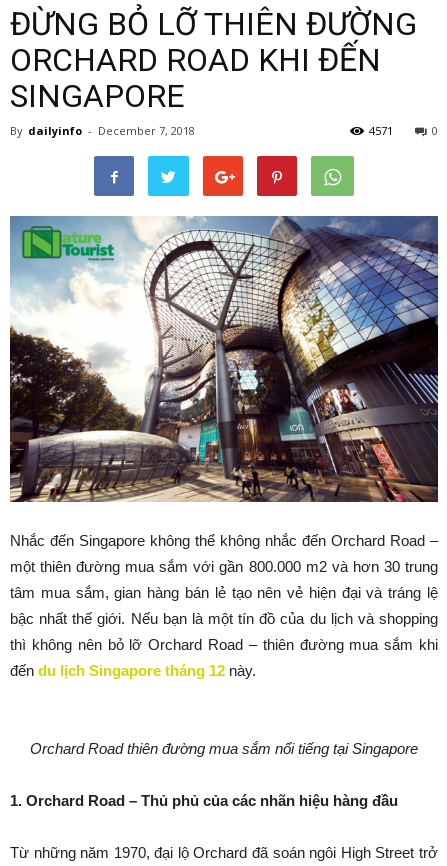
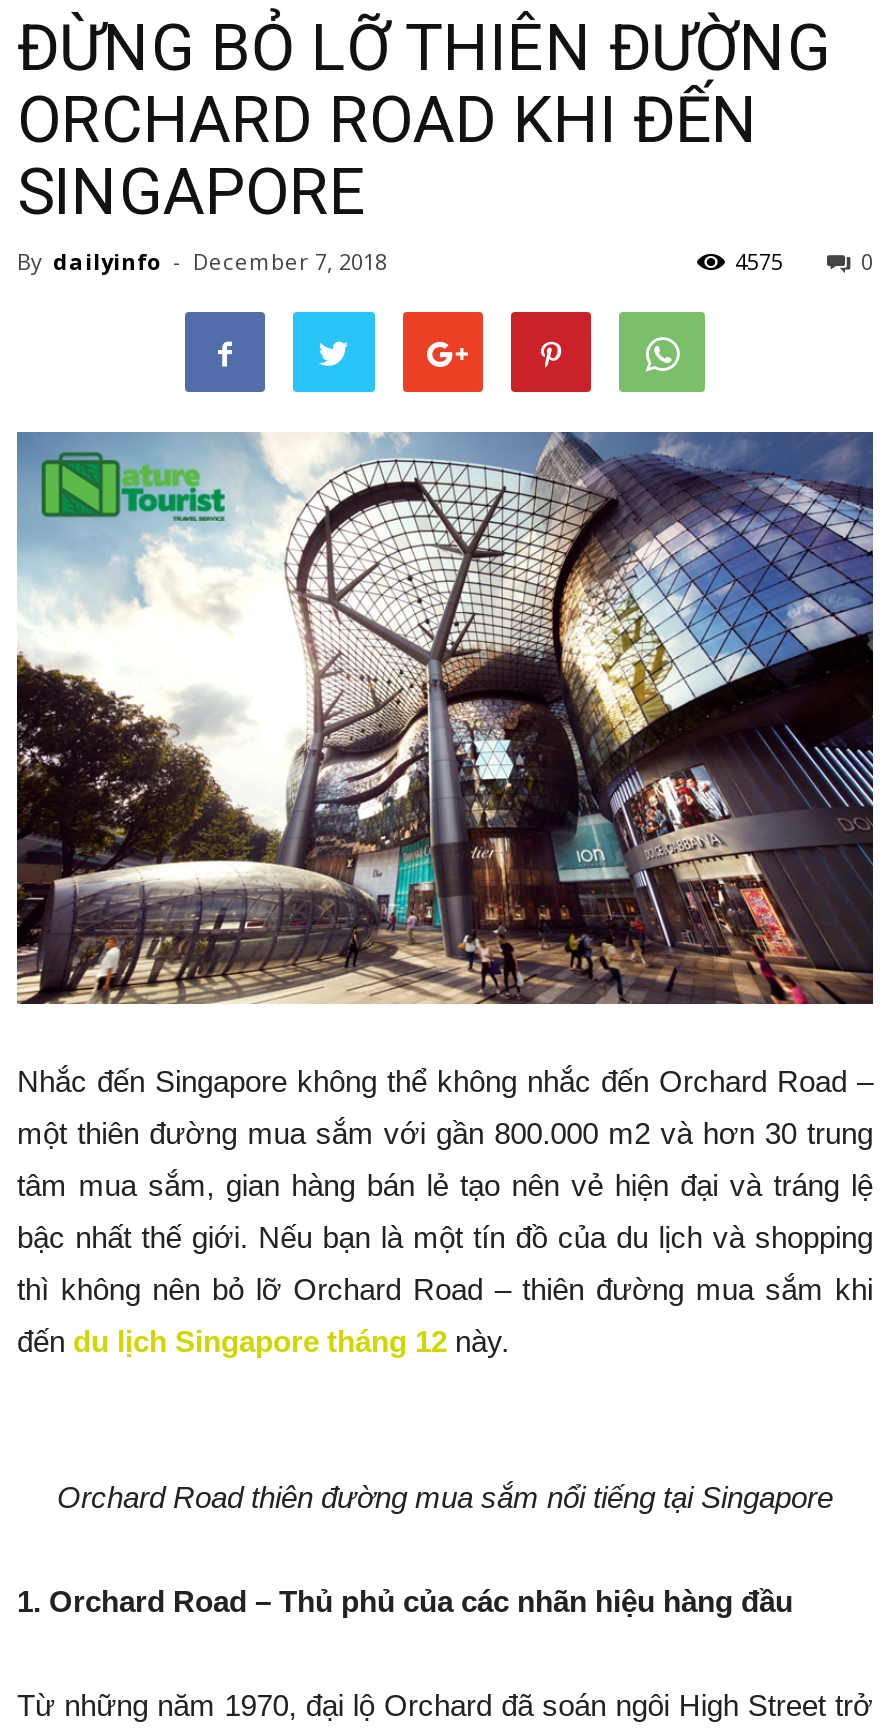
- 4571
+ 4575
